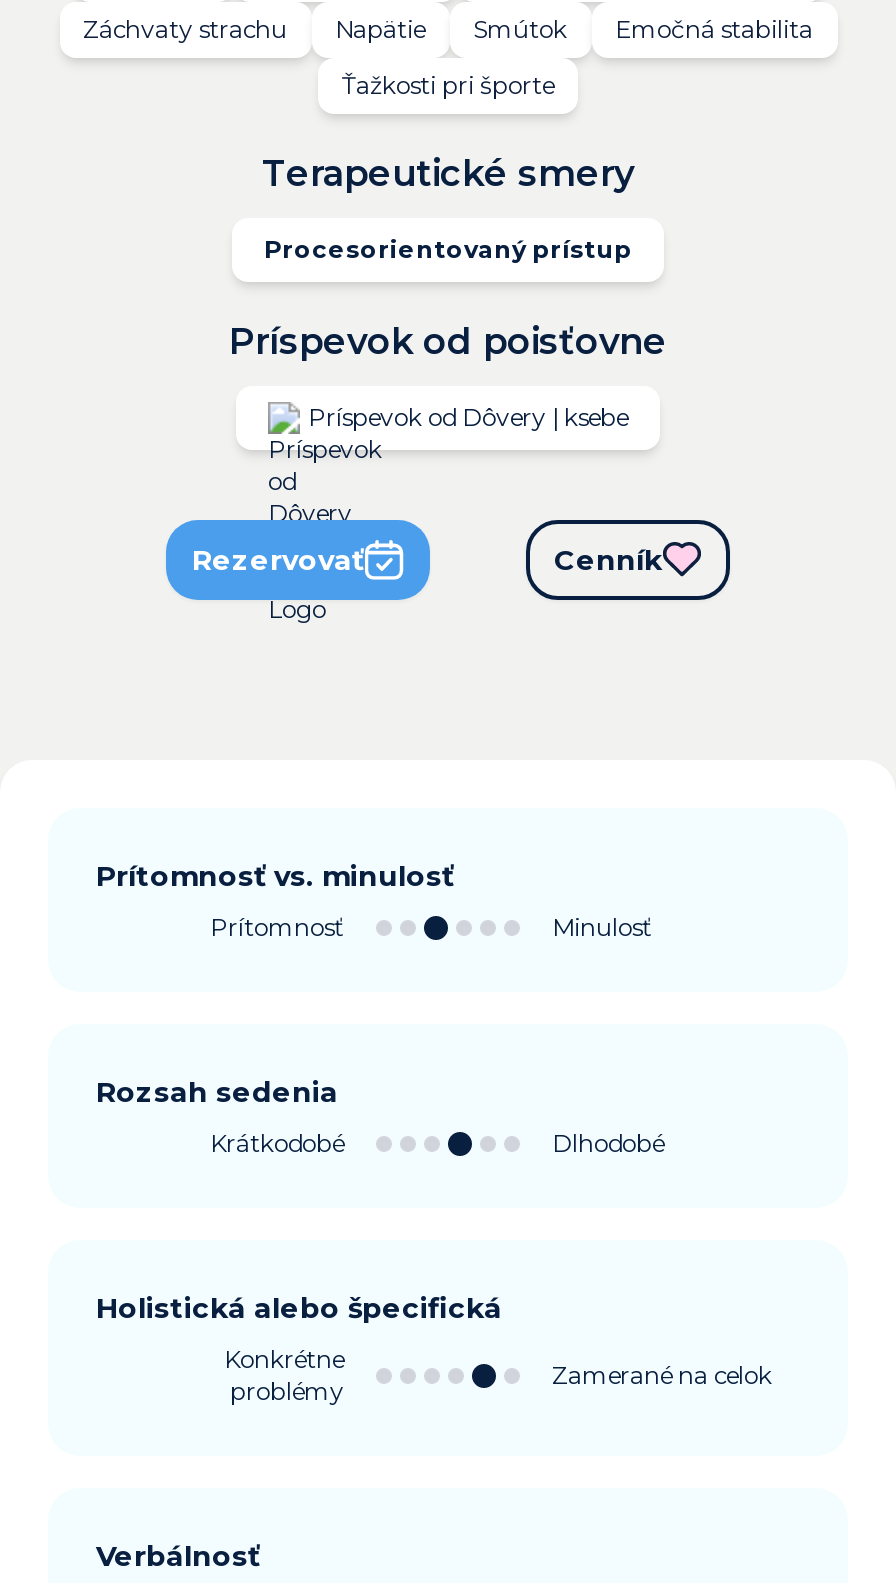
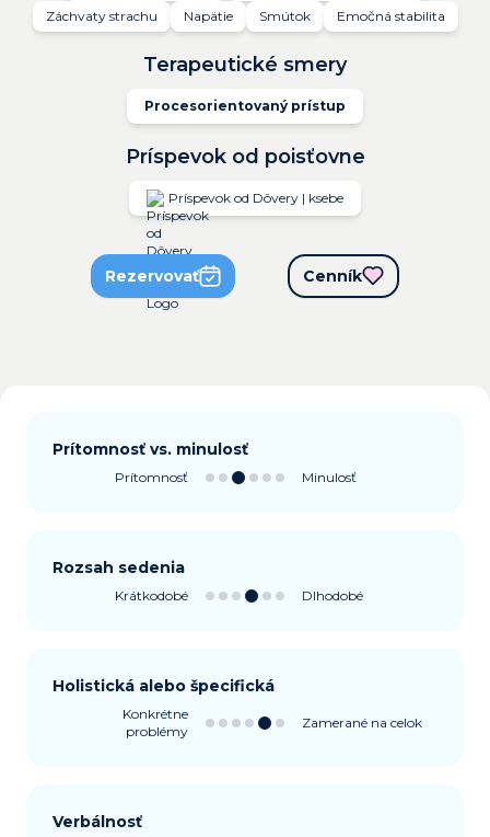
- Ťažkosti pri športe
